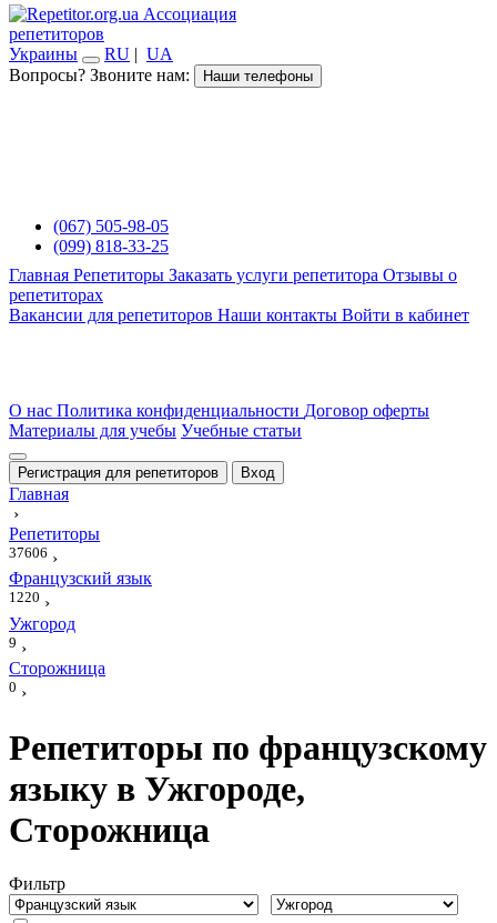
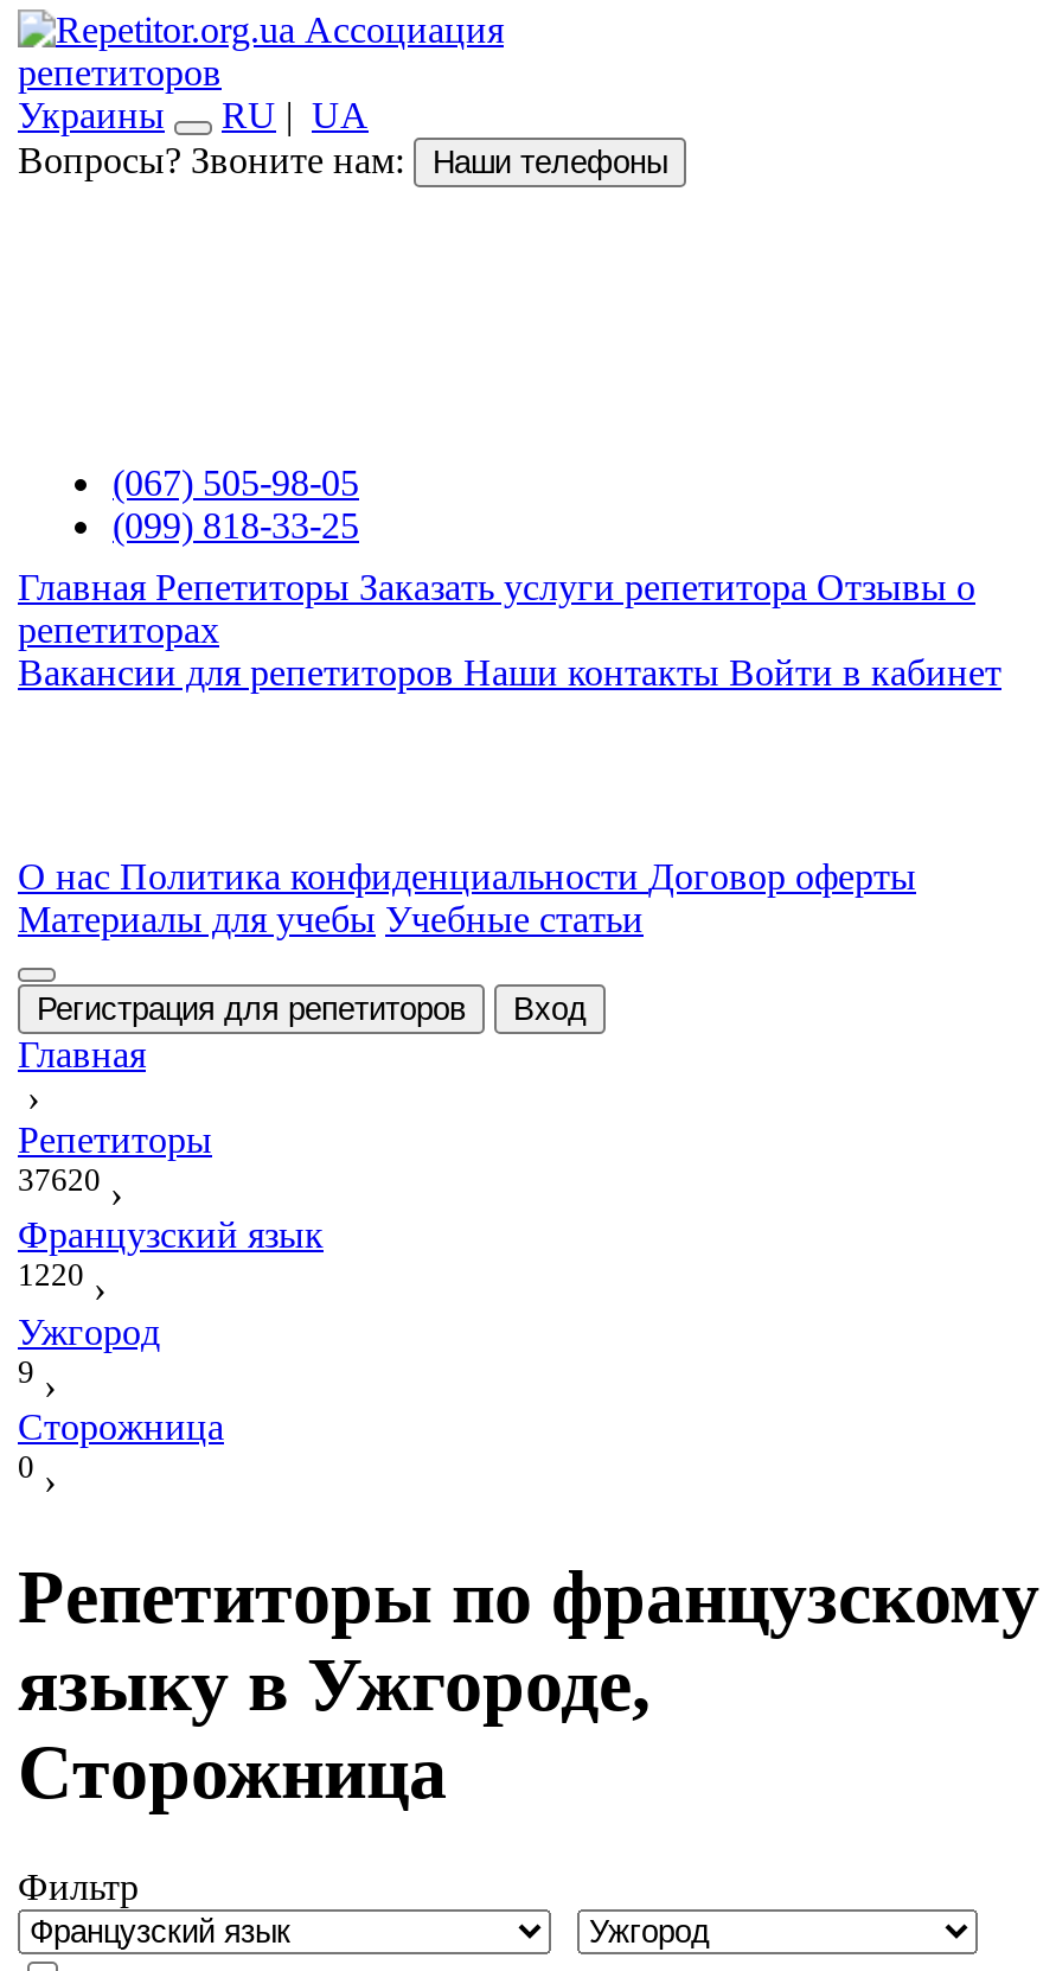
- 37606 ›
+ 37620 ›
